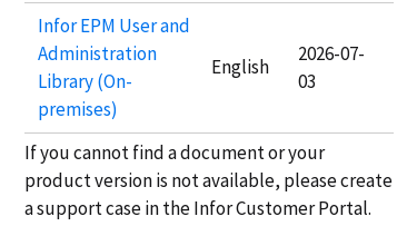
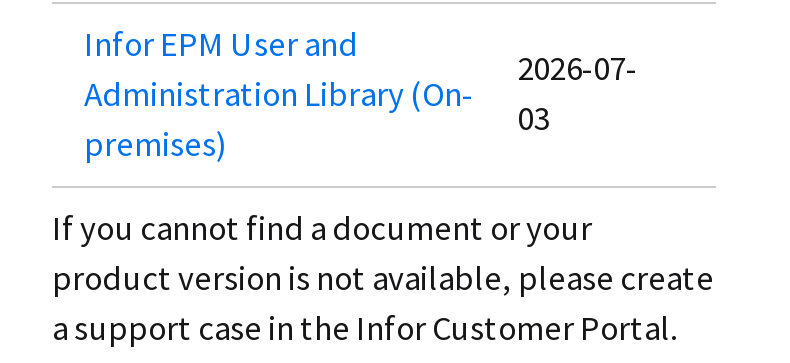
- English
